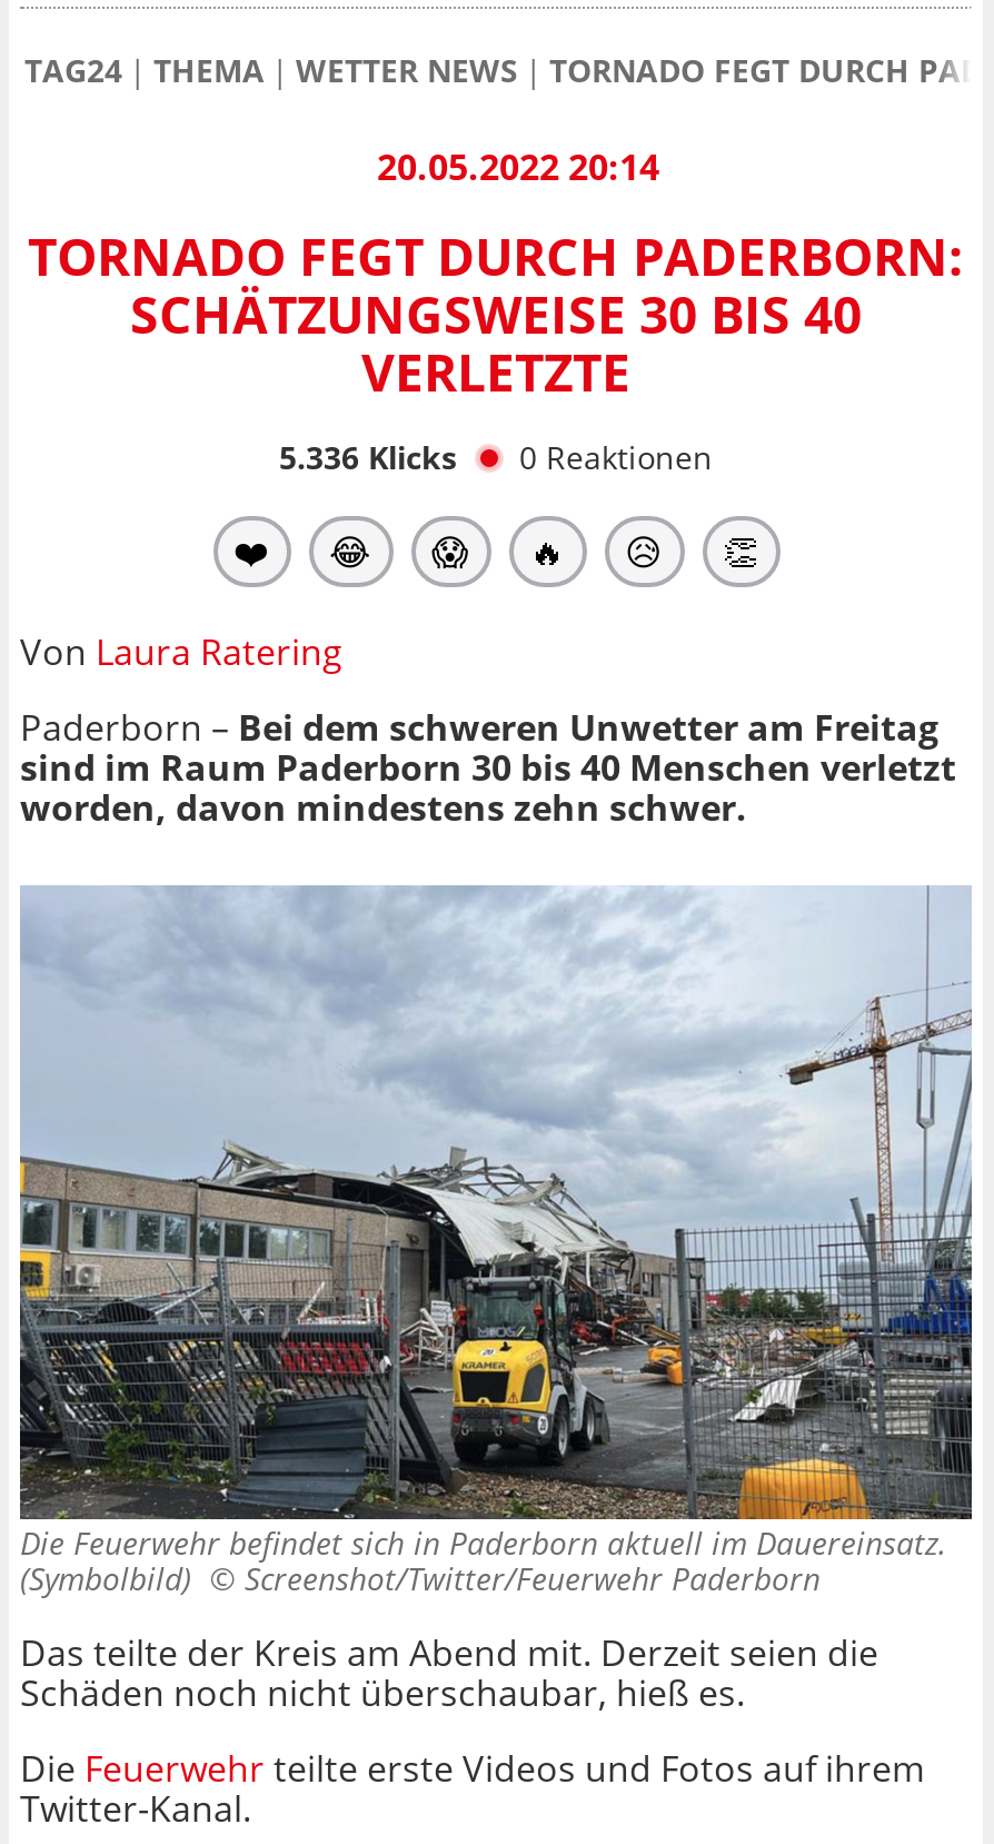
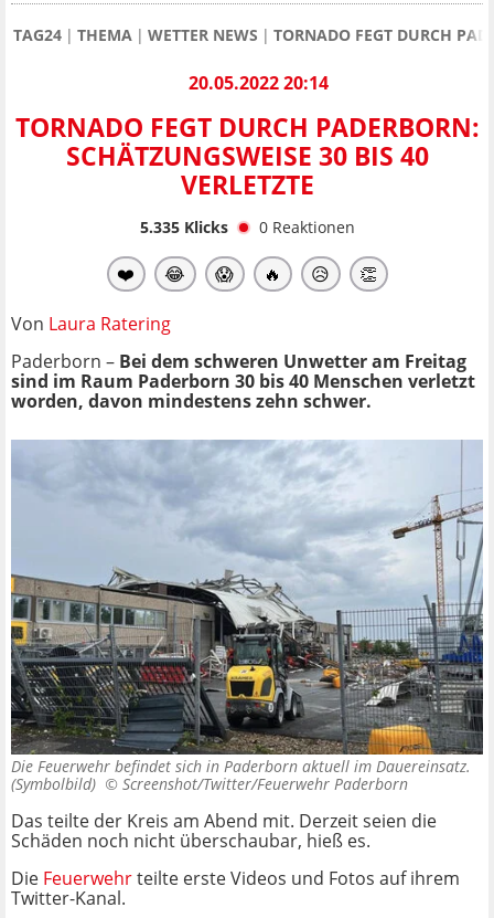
- 5.336 Klicks 0 Reaktionen
+ 5.335 Klicks 0 Reaktionen
